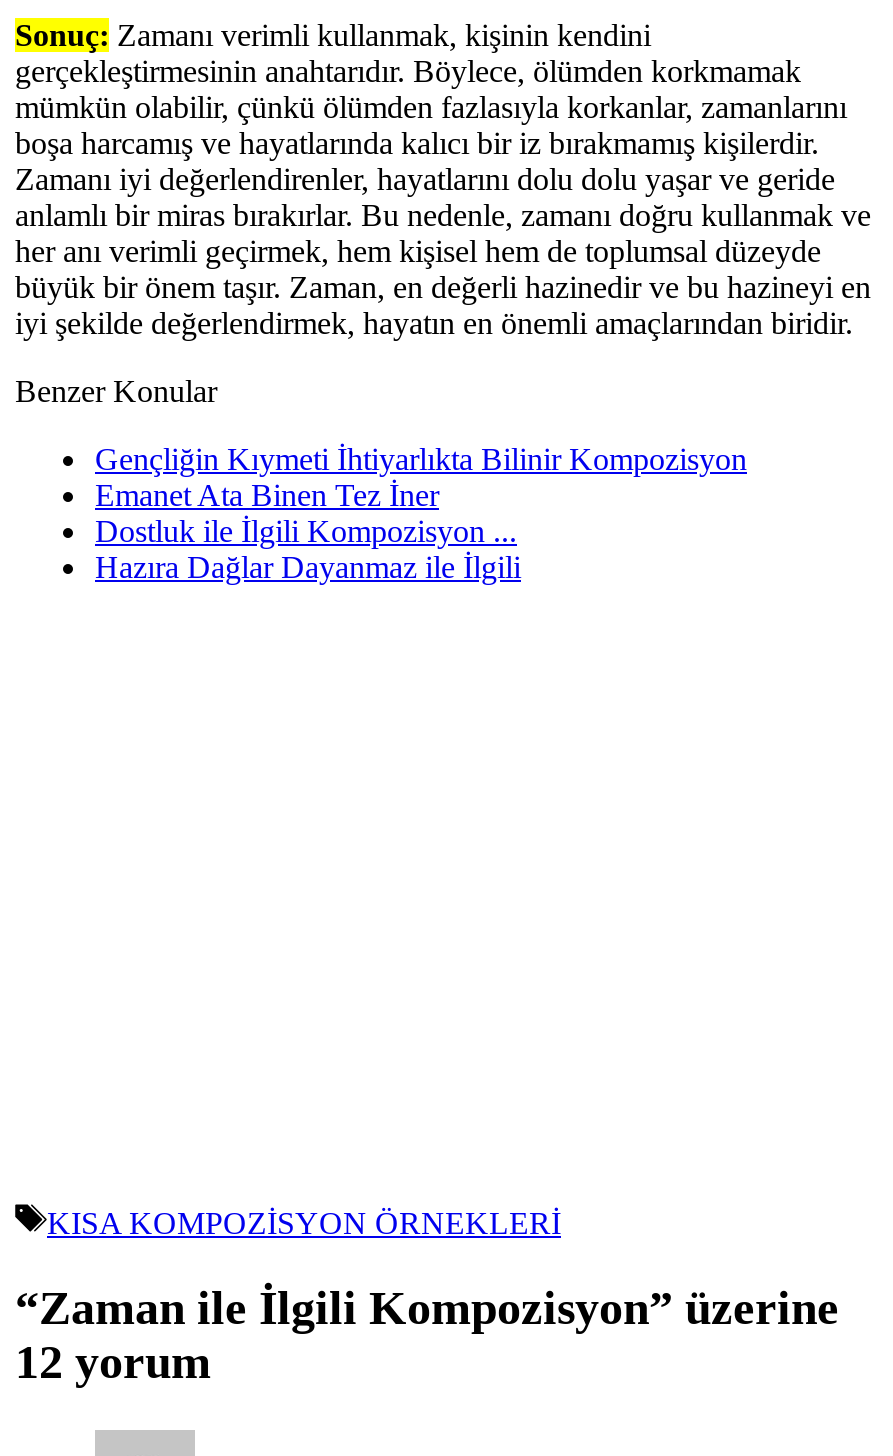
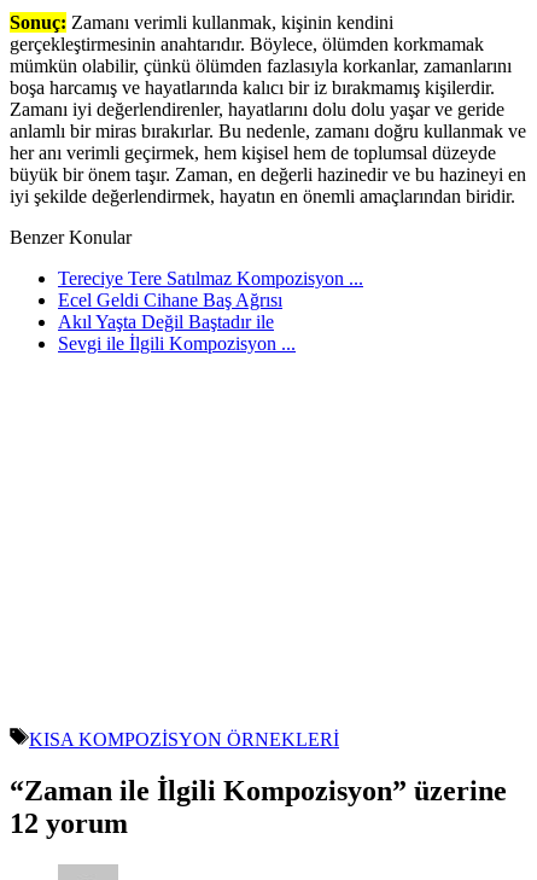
- Gençliğin Kıymeti İhtiyarlıkta Bilinir Kompozisyon
- Emanet Ata Binen Tez İner
- Dostluk ile İlgili Kompozisyon ...
- Hazıra Dağlar Dayanmaz ile İlgili
+ Tereciye Tere Satılmaz Kompozisyon ...
+ Ecel Geldi Cihane Baş Ağrısı
+ Akıl Yaşta Değil Baştadır ile
+ Sevgi ile İlgili Kompozisyon ...
